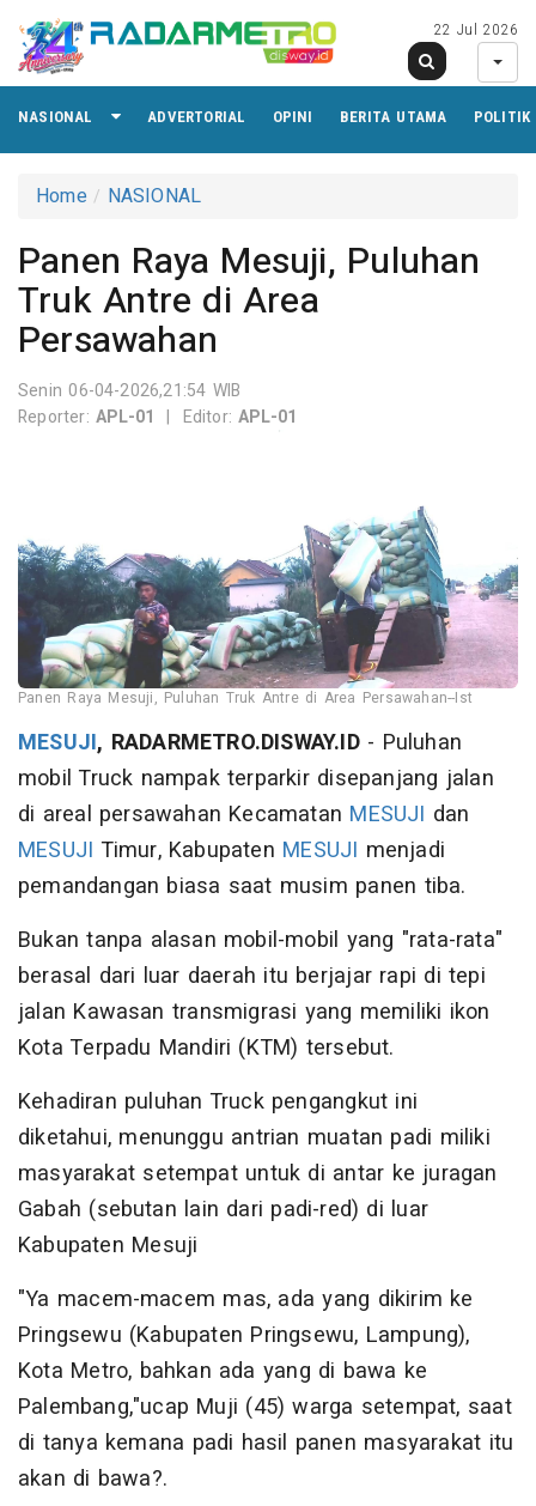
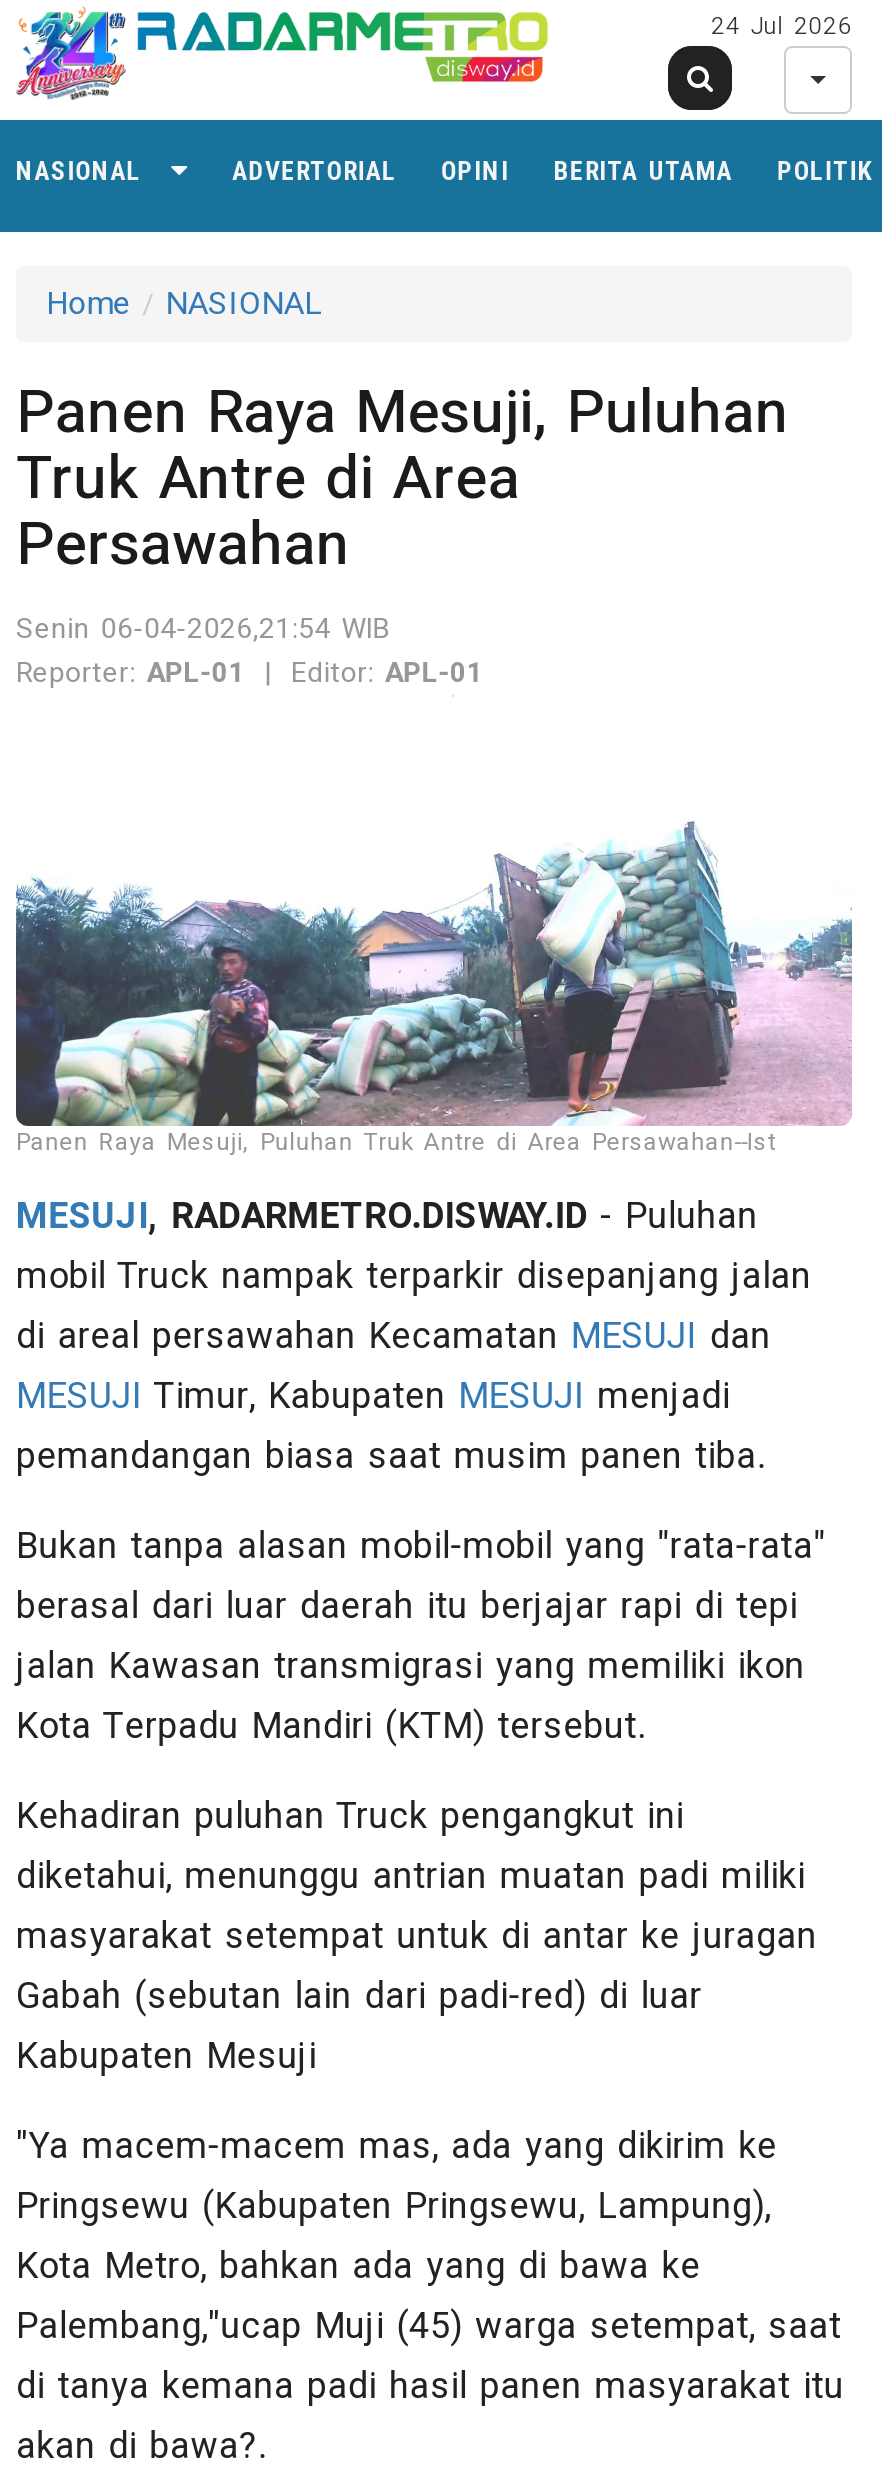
- 22 Jul 2026
+ 24 Jul 2026
